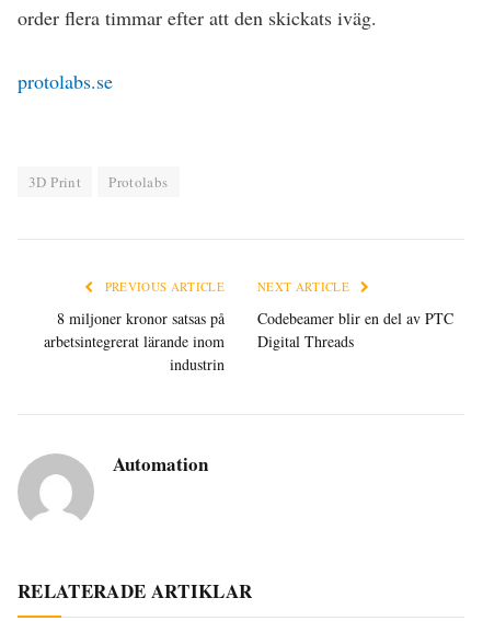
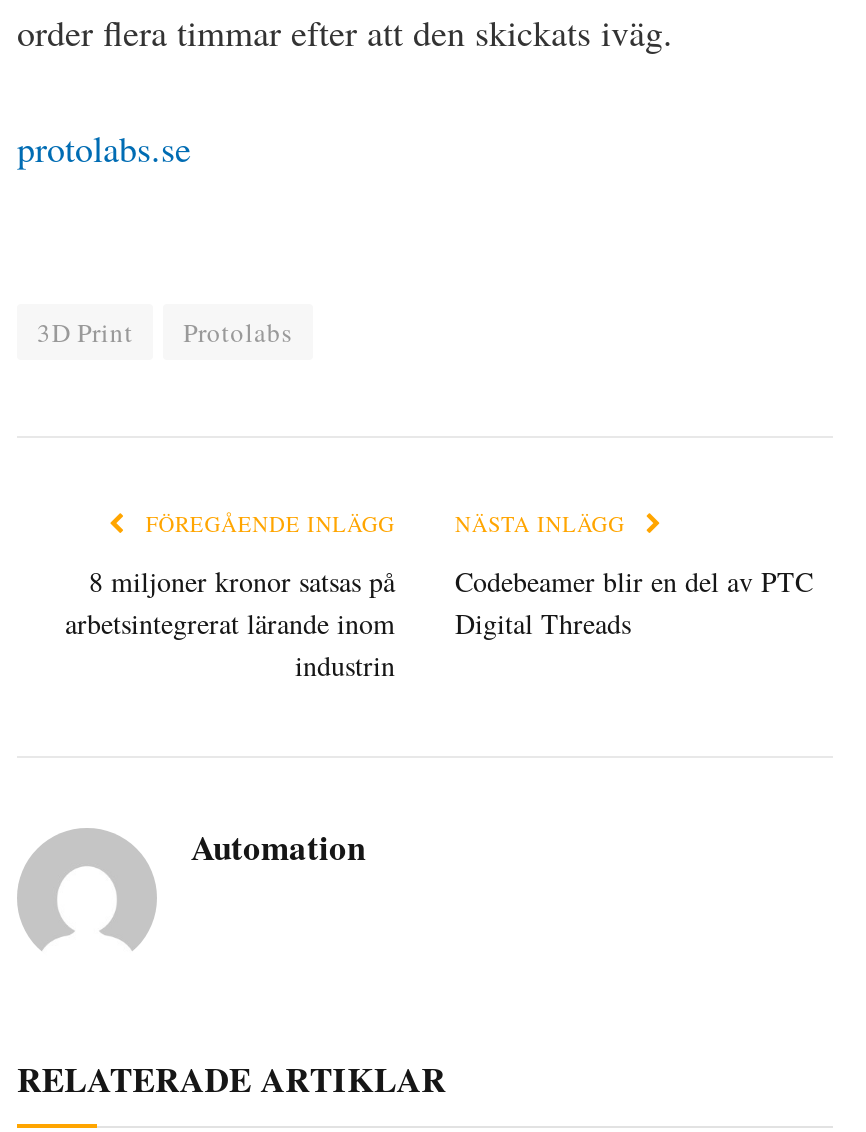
- PREVIOUS ARTICLE
+ FÖREGÅENDE INLÄGG

- NEXT ARTICLE
+ NÄSTA INLÄGG
